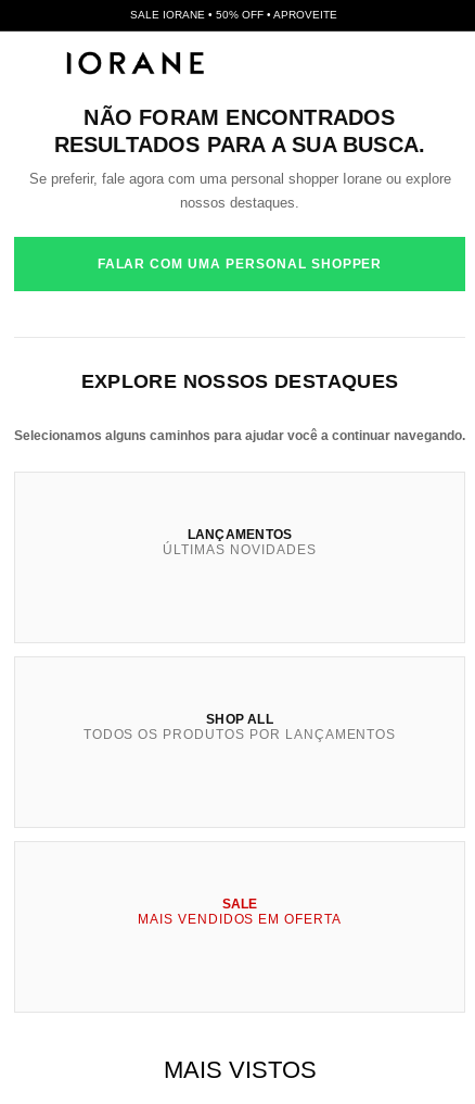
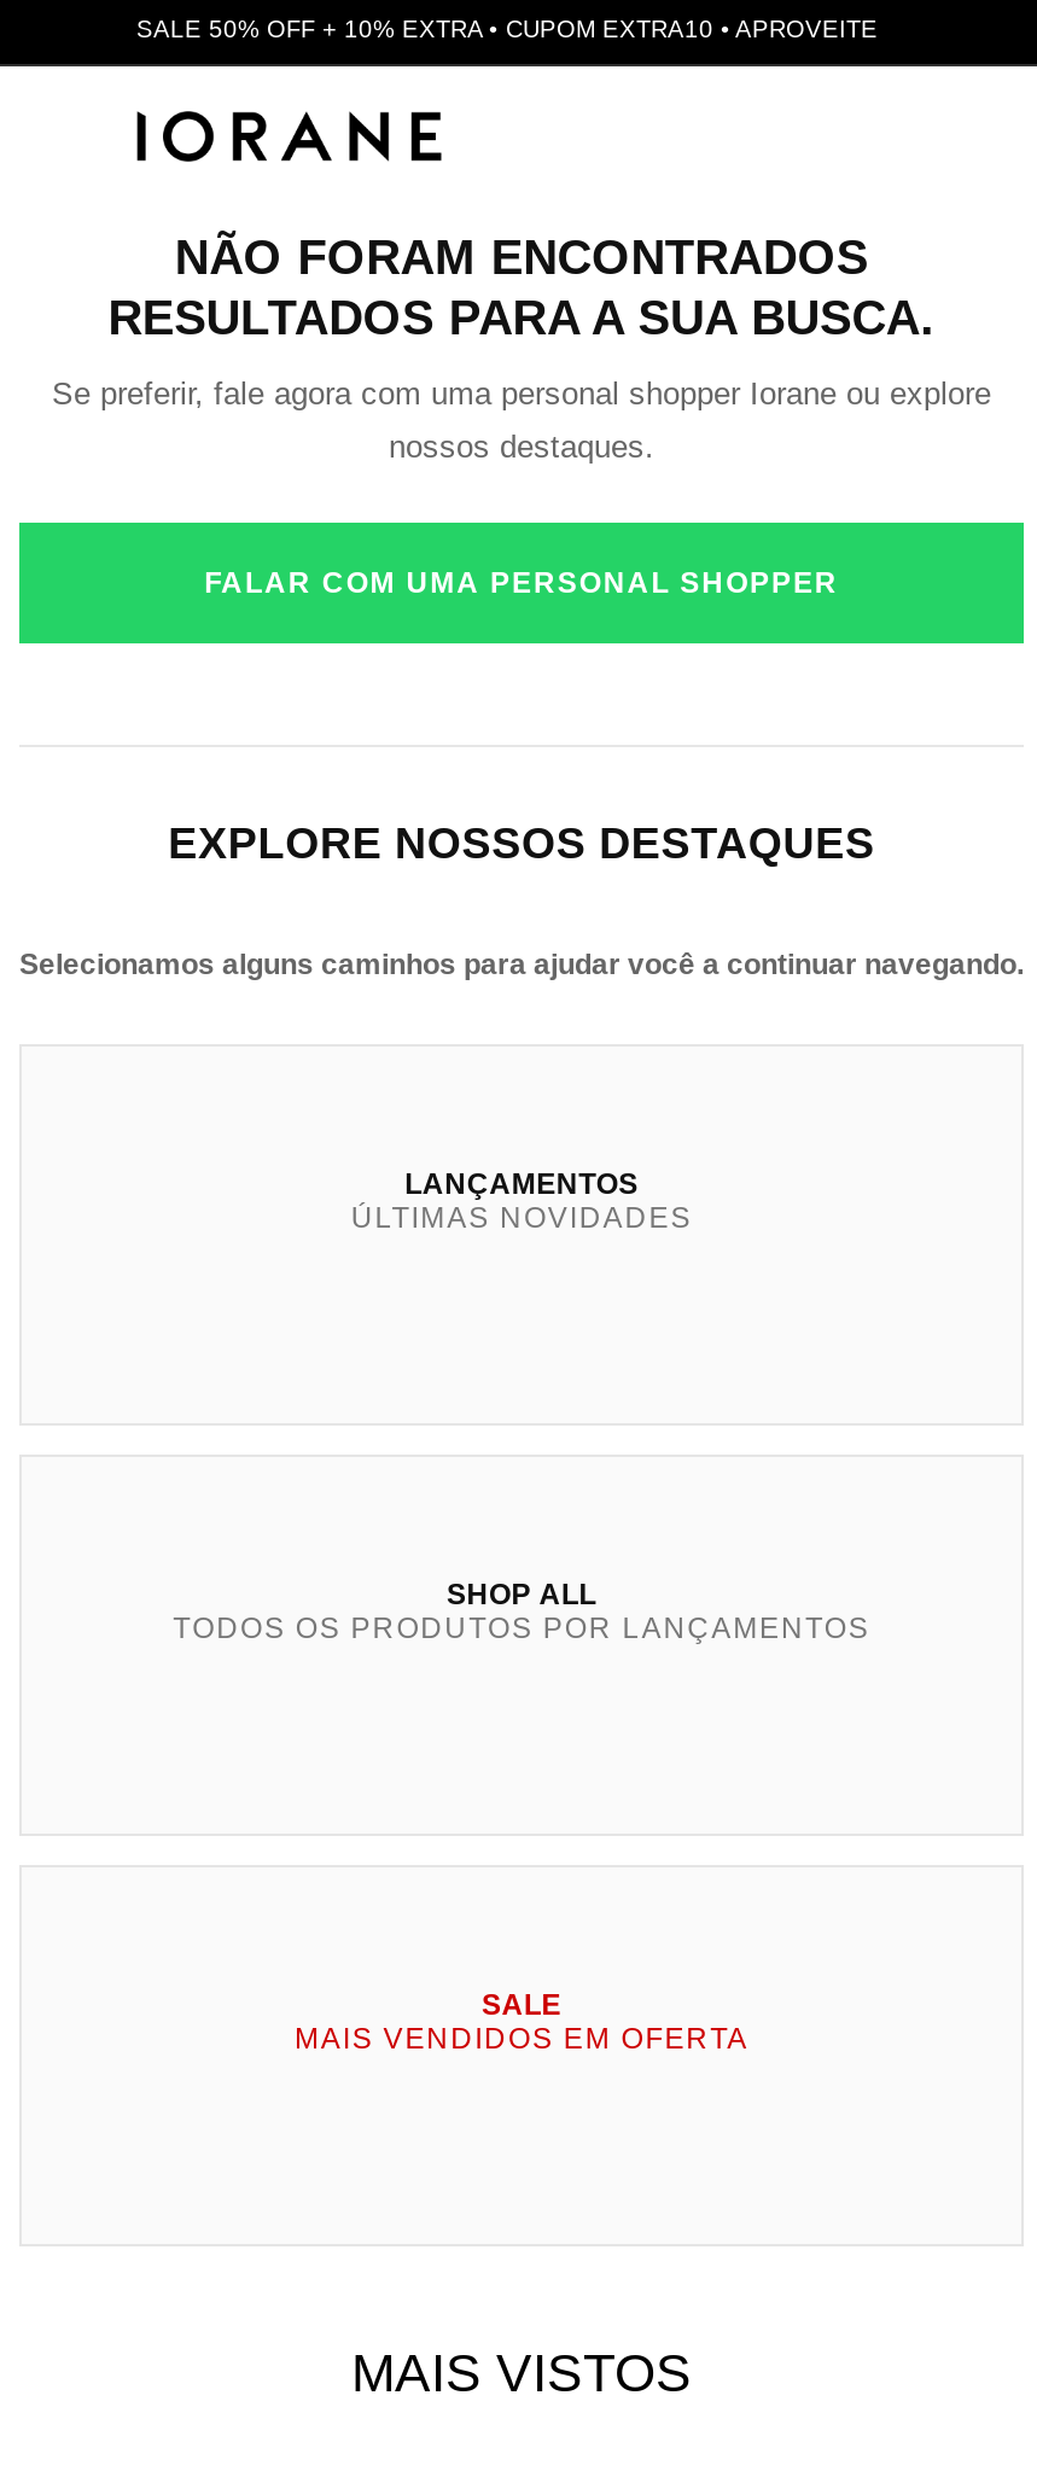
- SALE IORANE • 50% OFF • APROVEITE
+ SALE 50% OFF + 10% EXTRA • CUPOM EXTRA10 • APROVEITE
